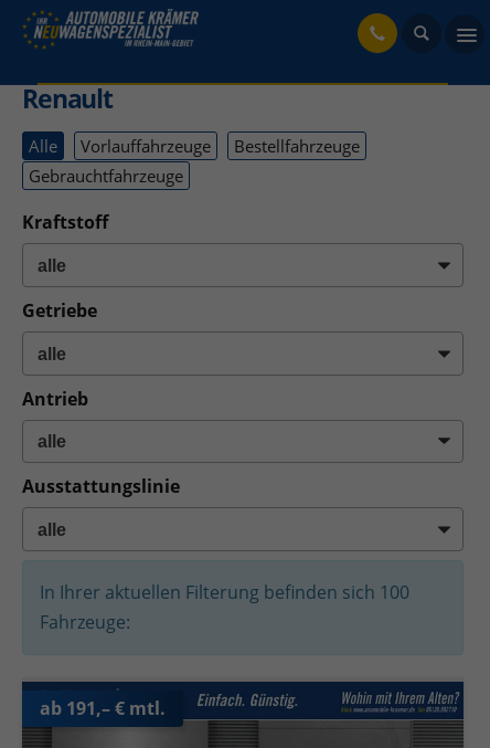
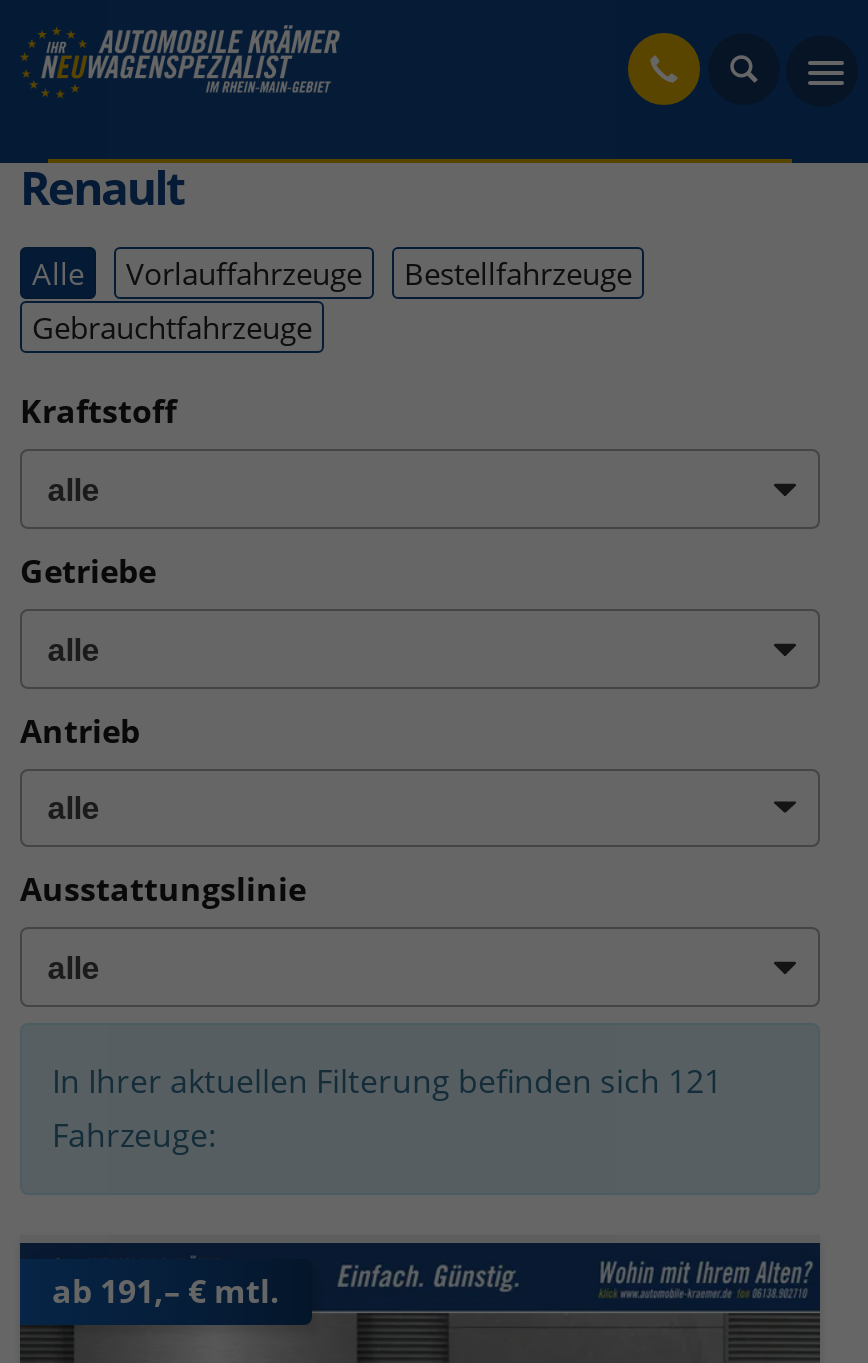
- In Ihrer aktuellen Filterung befinden sich 100
+ In Ihrer aktuellen Filterung befinden sich 121
